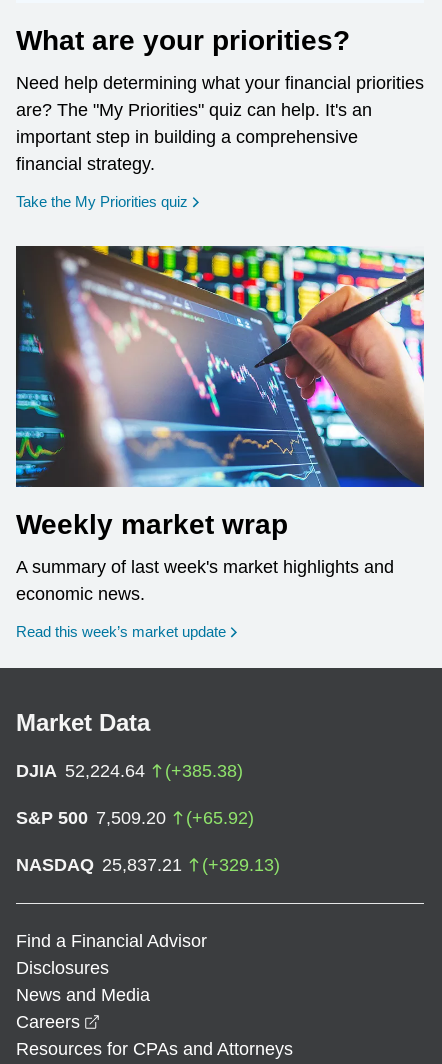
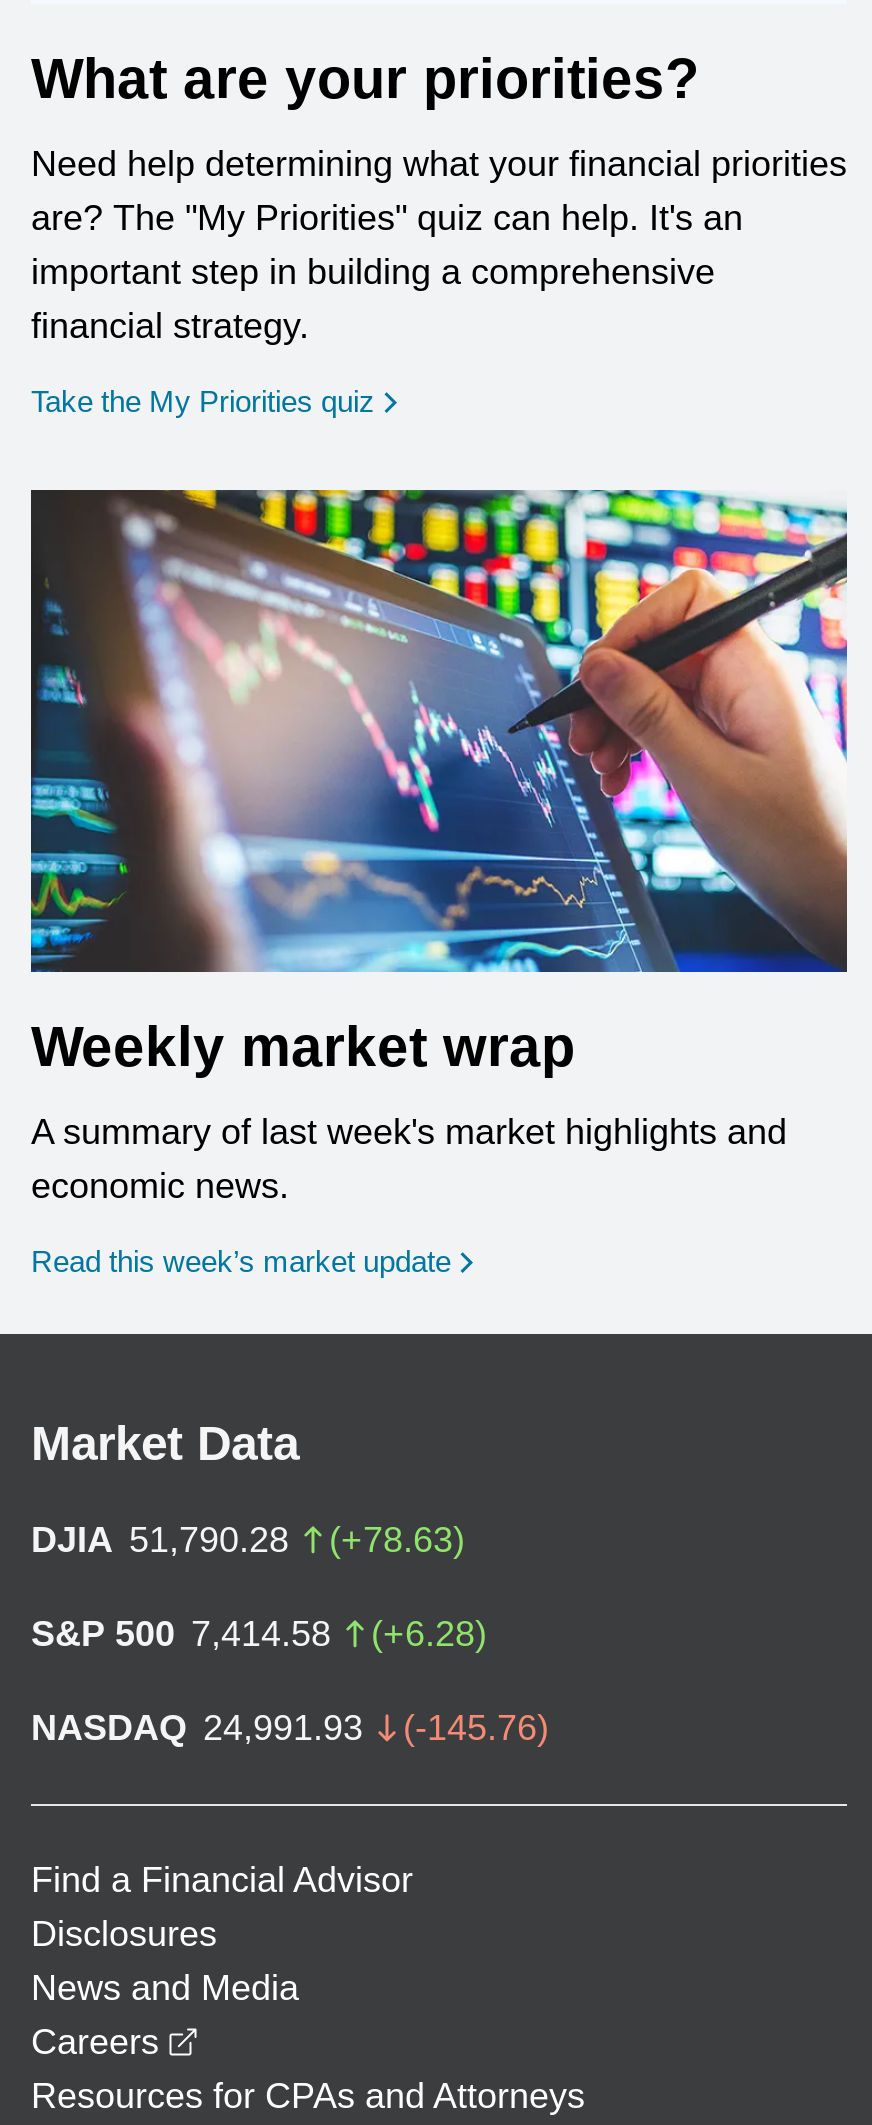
- DJIA 52,224.64
- (+385.38)
+ DJIA 51,790.28
+ (+78.63)

- S&P 500 7,509.20
- (+65.92)
+ S&P 500 7,414.58
+ (+6.28)

- NASDAQ 25,837.21
- (+329.13)
+ NASDAQ 24,991.93
+ (-145.76)
